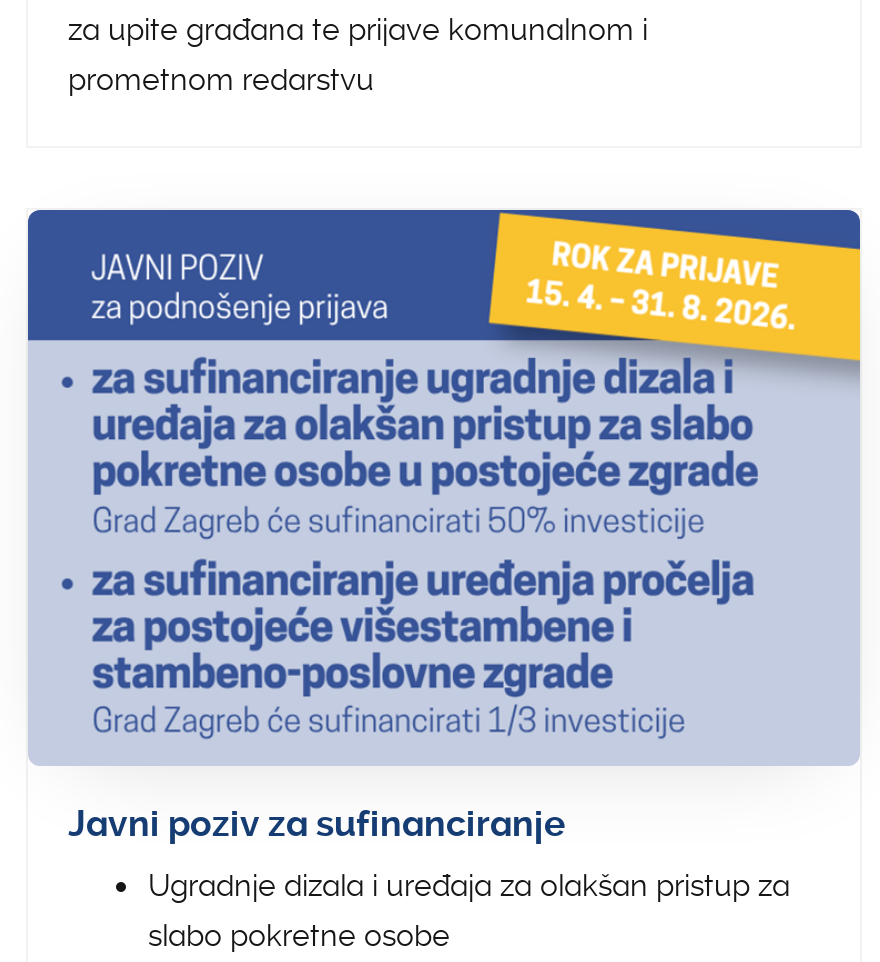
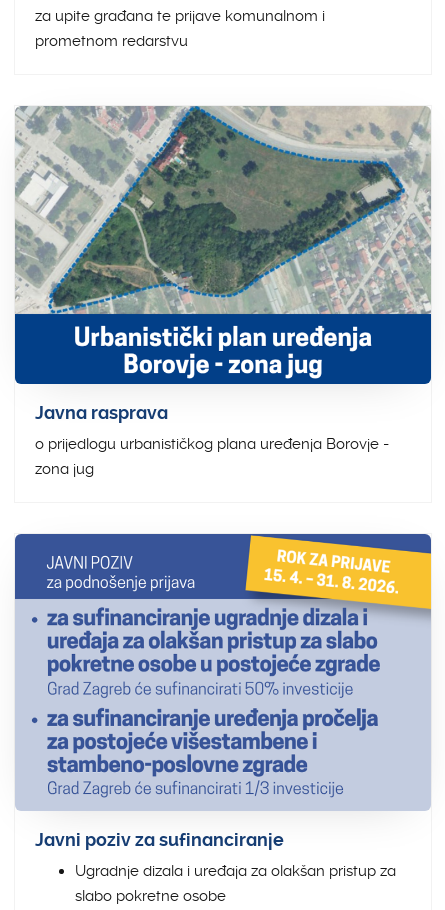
+ [image]
+ Javna rasprava
+ o prijedlogu urbanističkog plana uređenja Borovje -
+ zona jug
